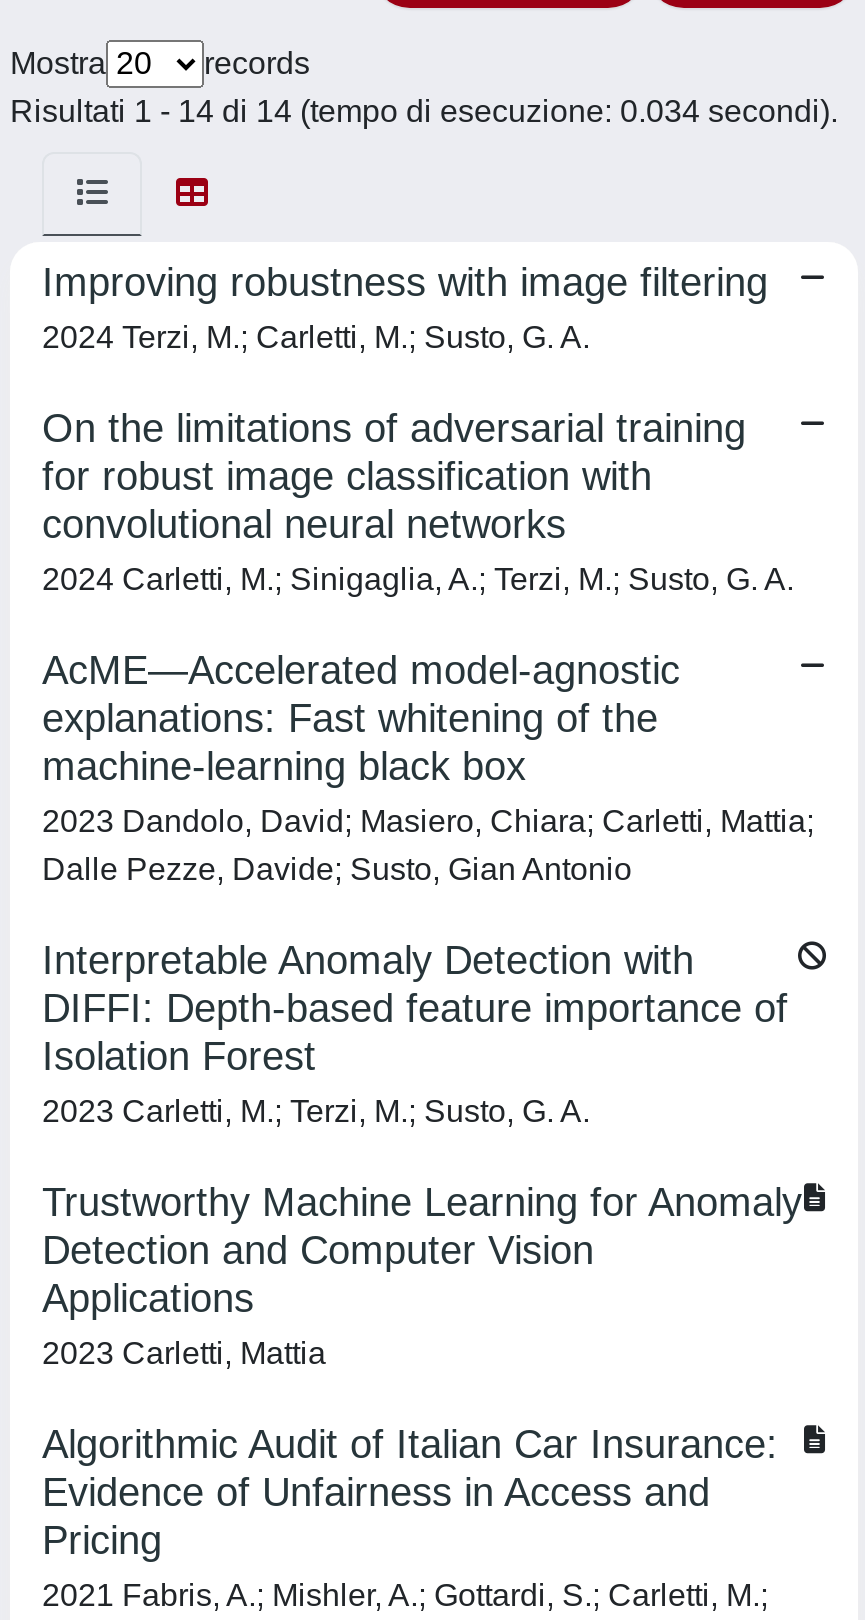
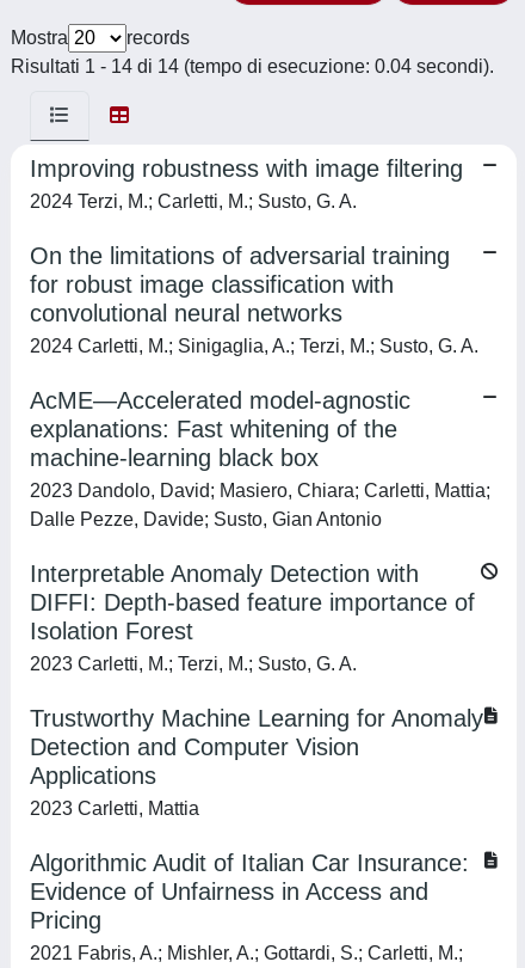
- Risultati 1 - 14 di 14 (tempo di esecuzione: 0.034 secondi).
+ Risultati 1 - 14 di 14 (tempo di esecuzione: 0.04 secondi).
